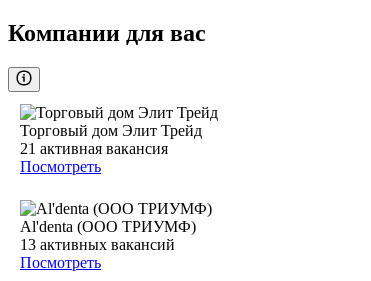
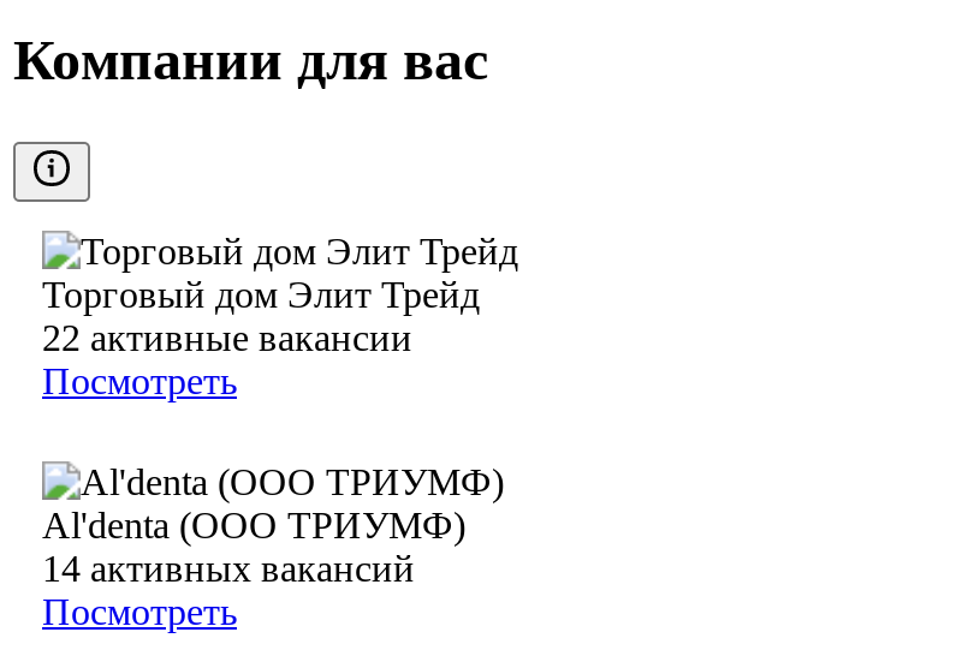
- 21 активная вакансия
+ 22 активные вакансии

- 13 активных вакансий
+ 14 активных вакансий
